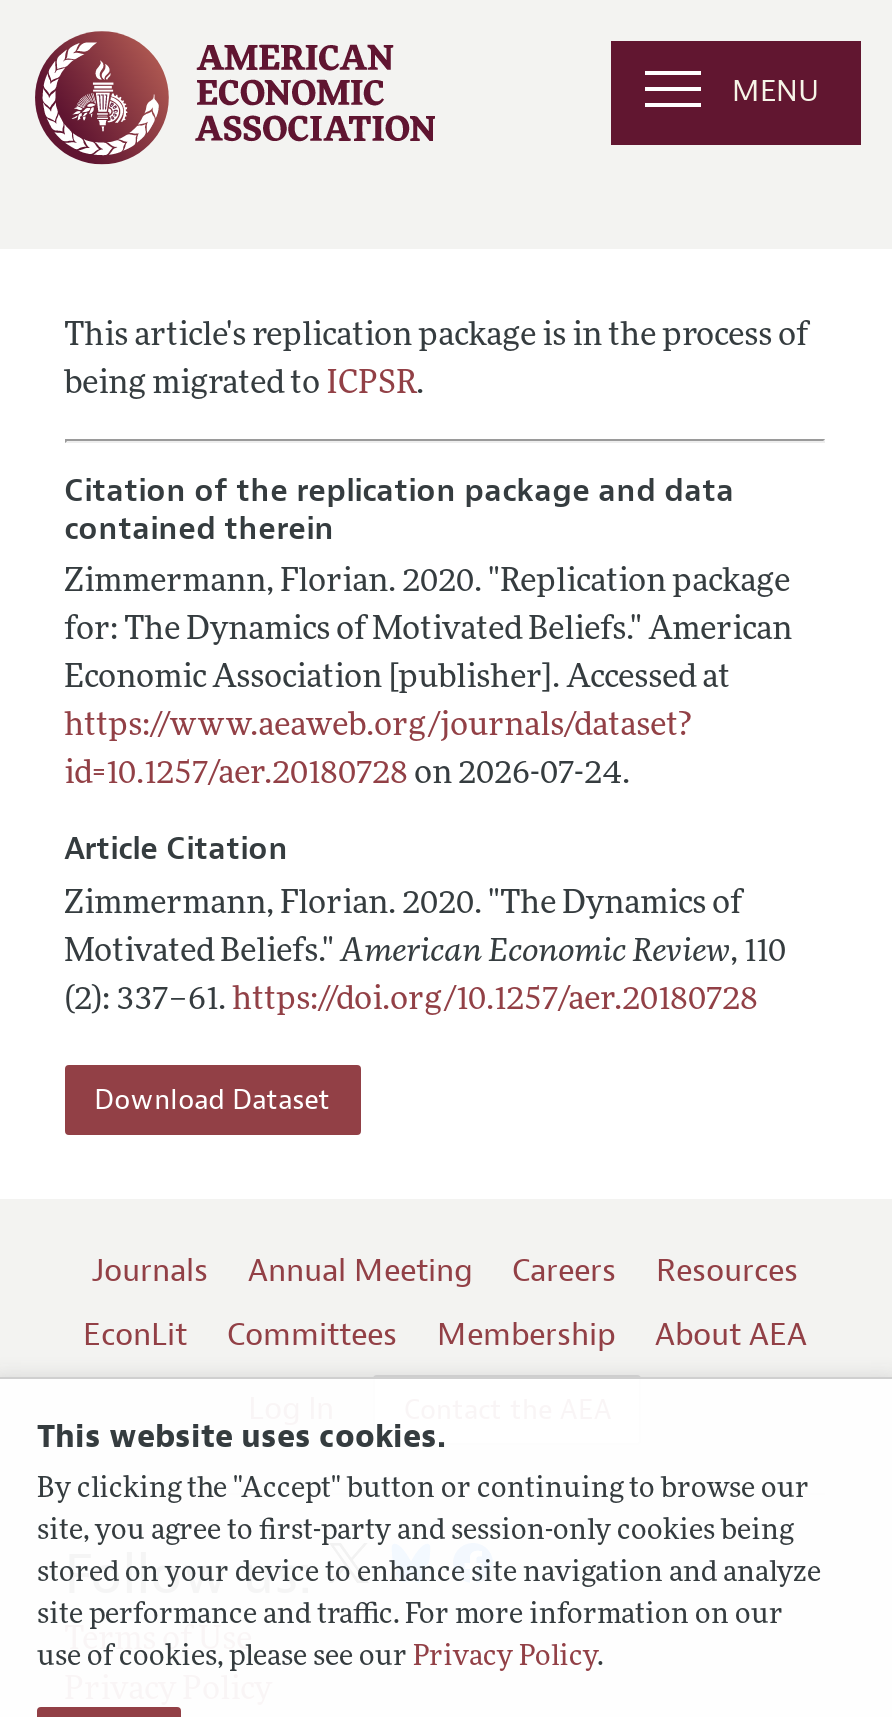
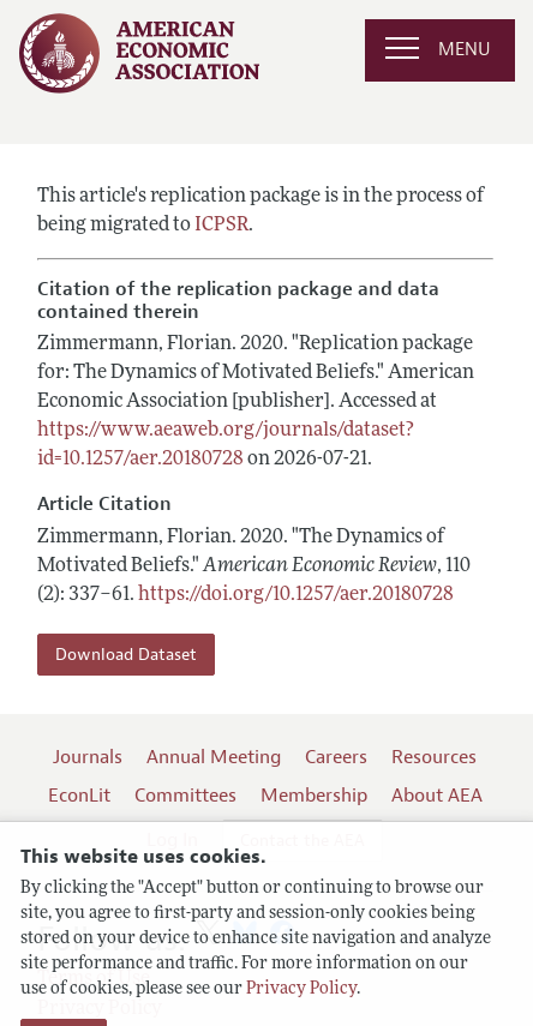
- id=10.1257/aer.20180728 on 2026-07-24.
+ id=10.1257/aer.20180728 on 2026-07-21.
